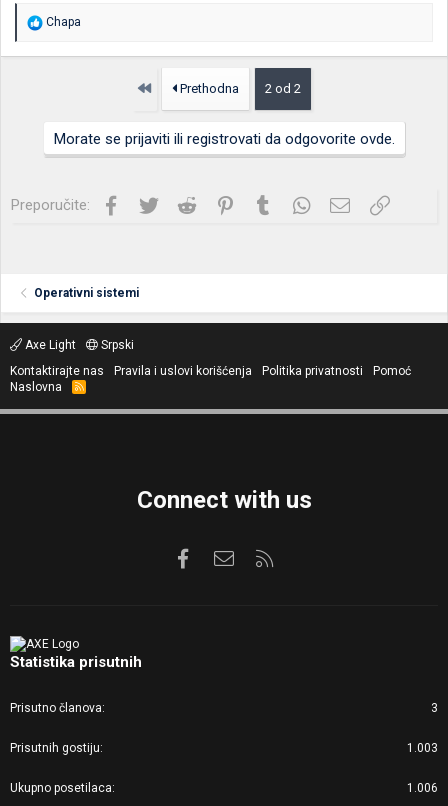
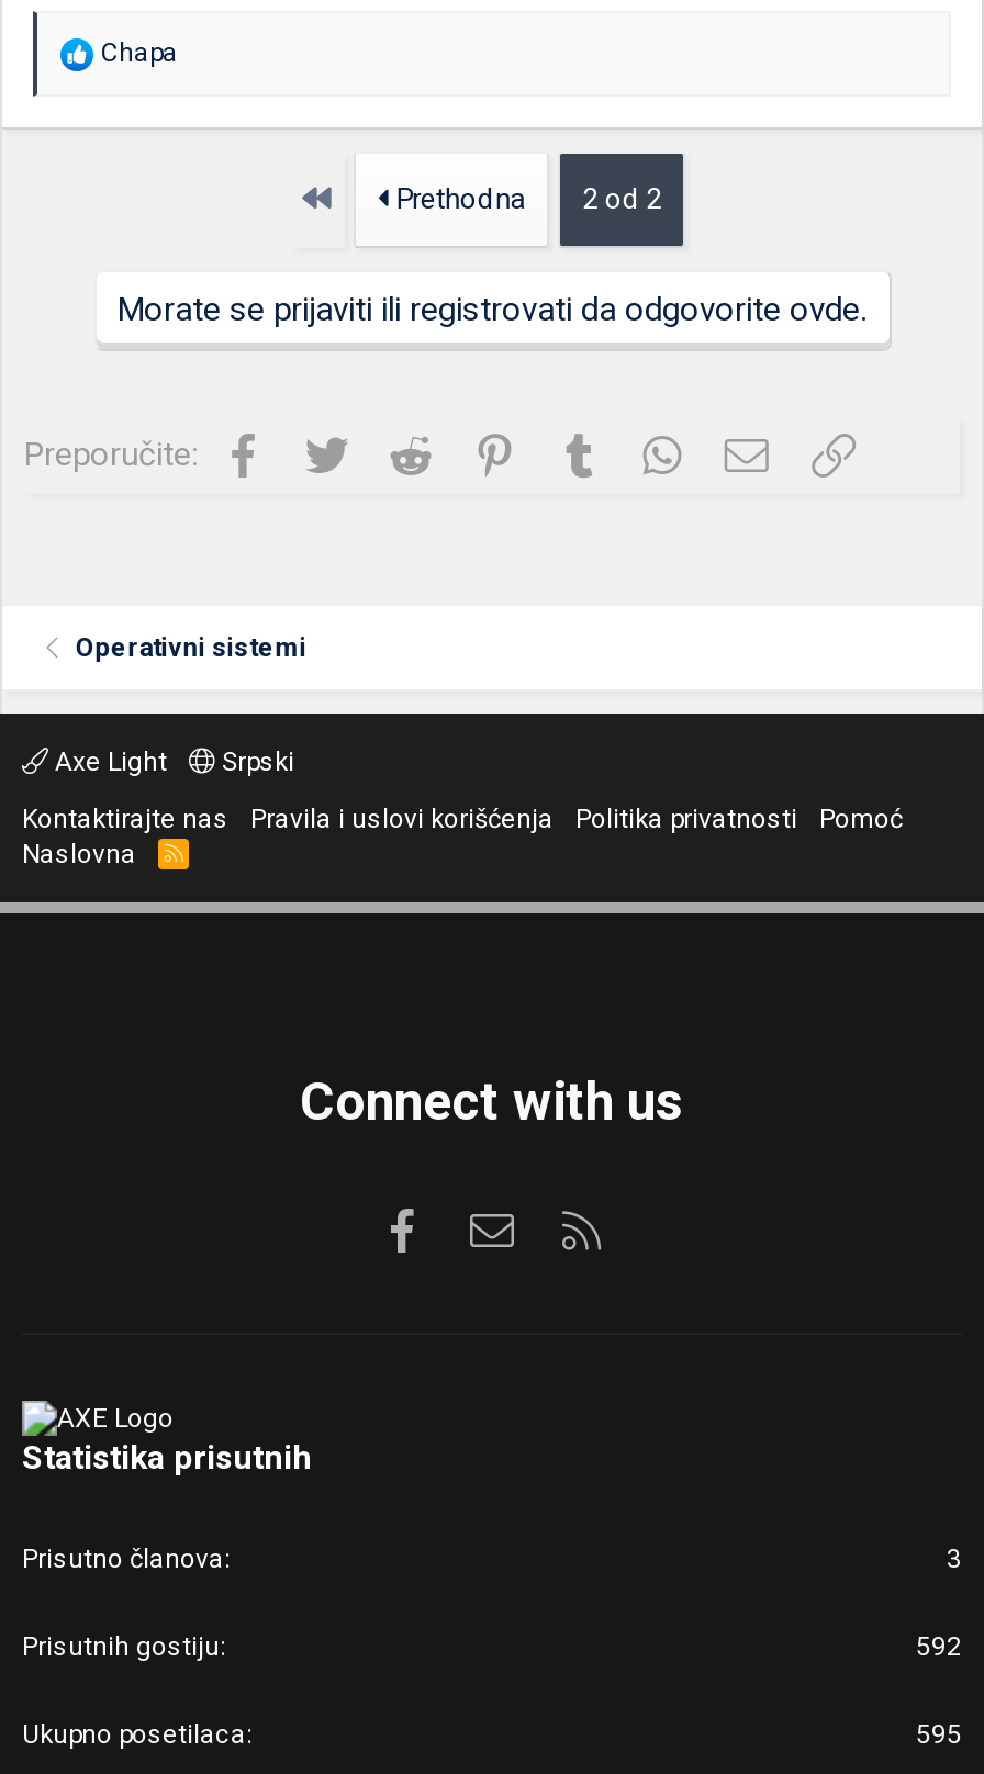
- 1.003
+ 592

- 1.006
+ 595
